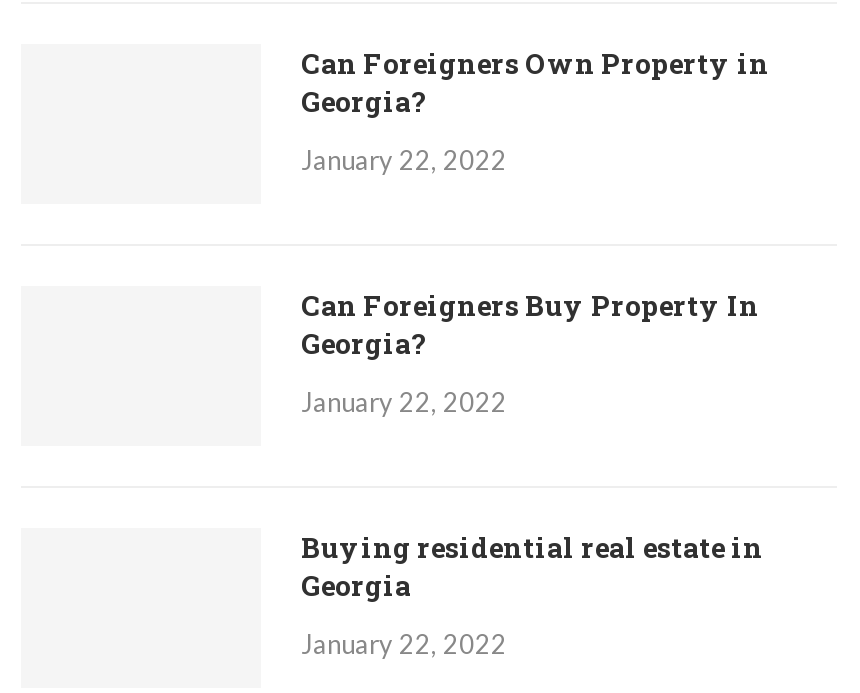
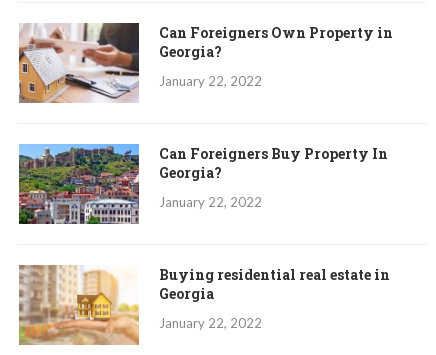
+ [image]

+ [image]

+ [image]
